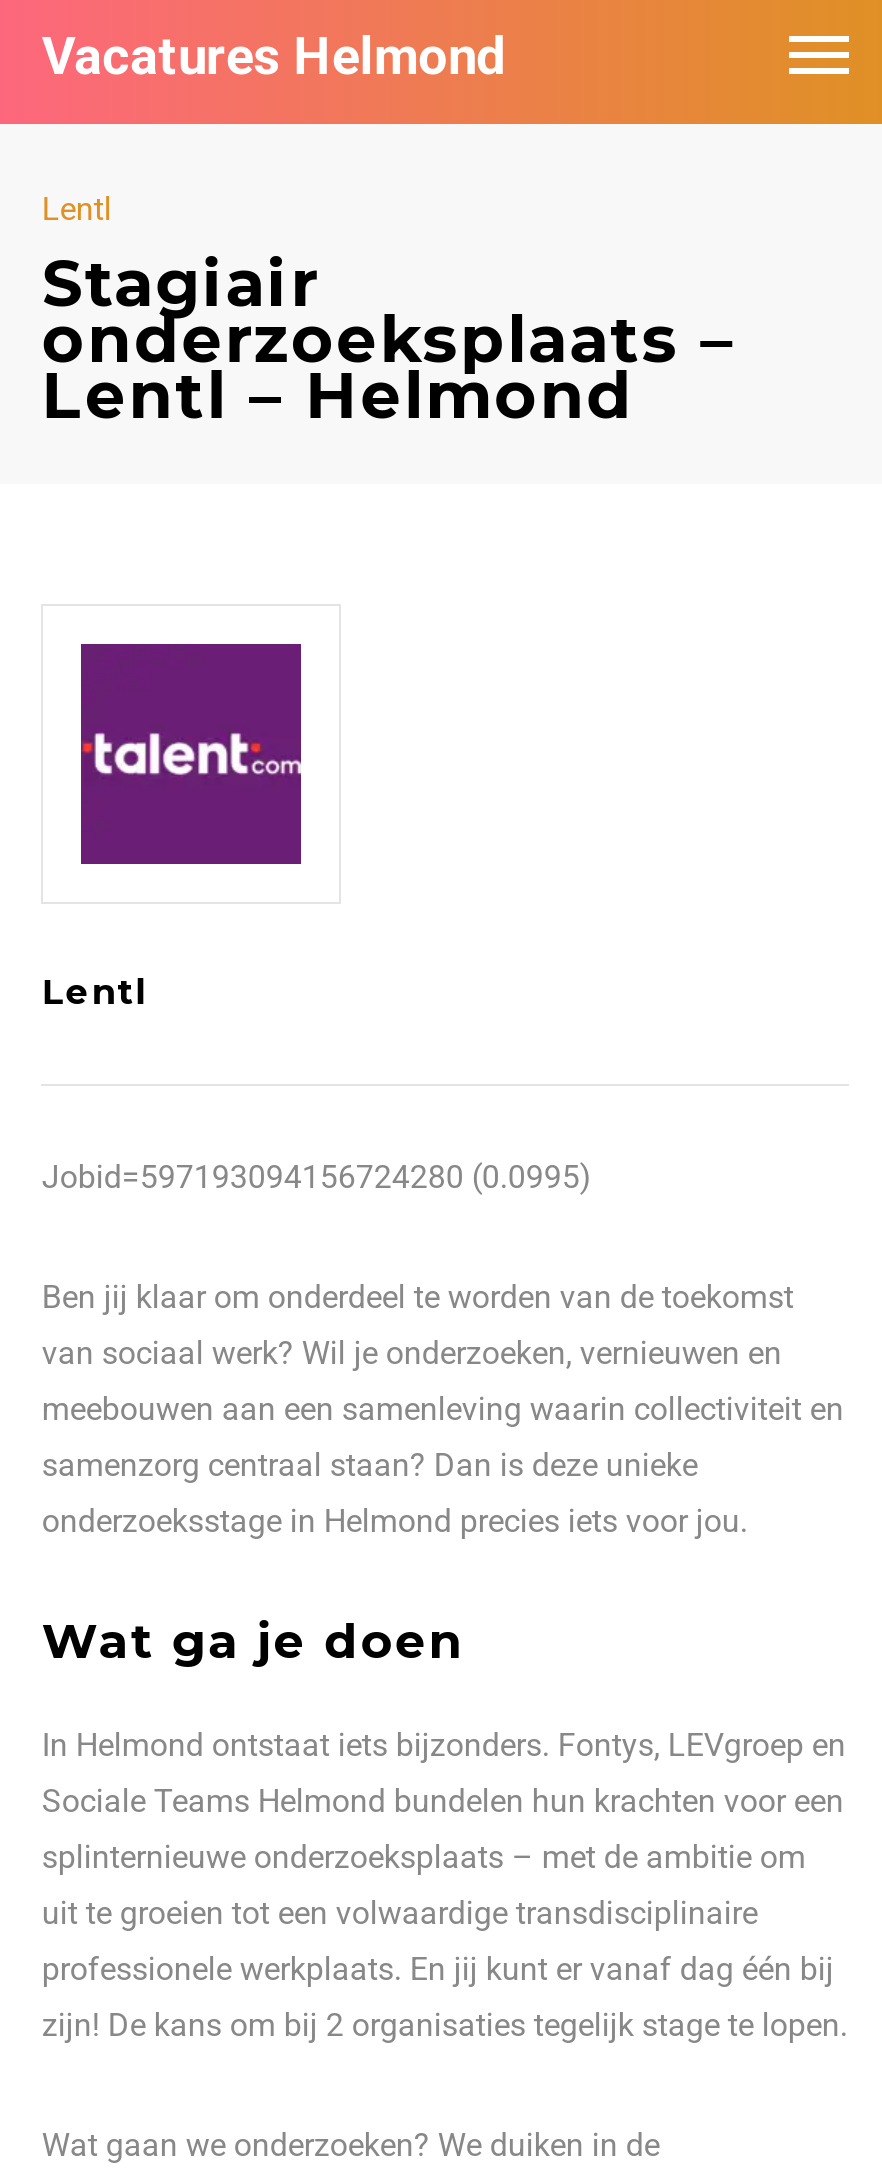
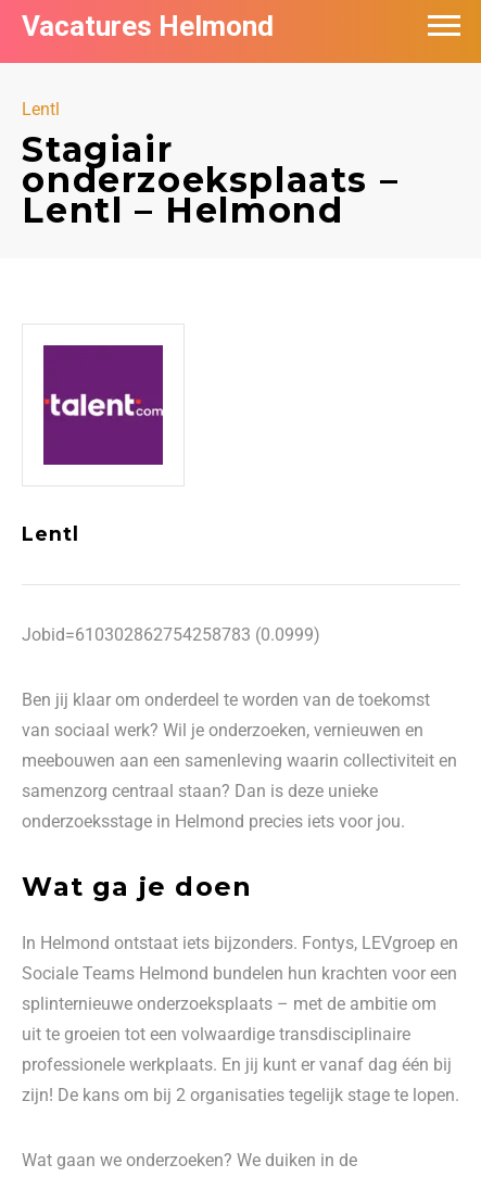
- Jobid=597193094156724280 (0.0995)
+ Jobid=610302862754258783 (0.0999)
